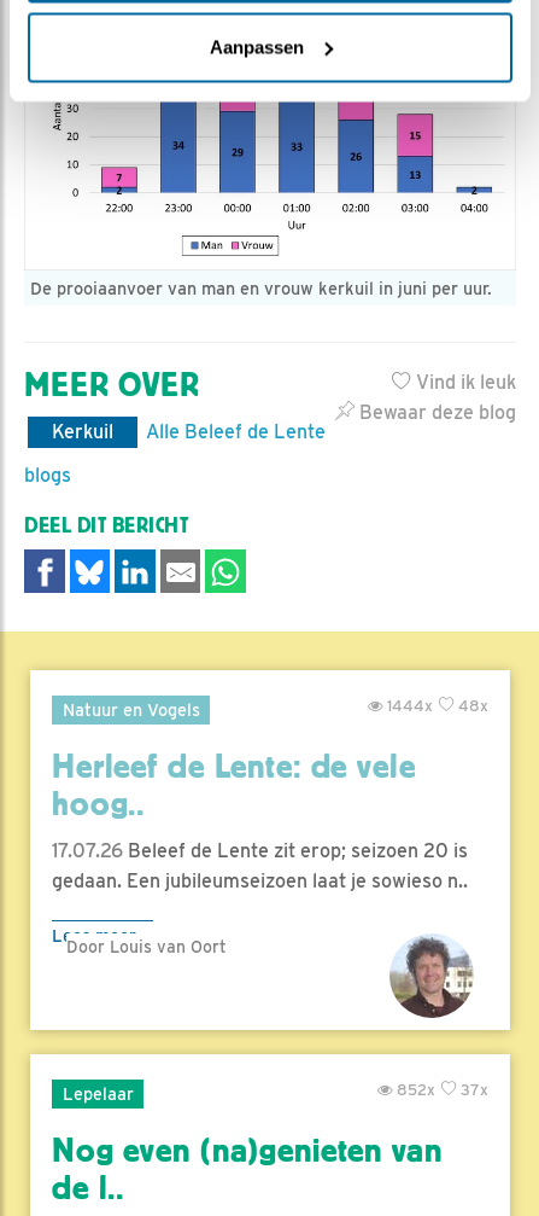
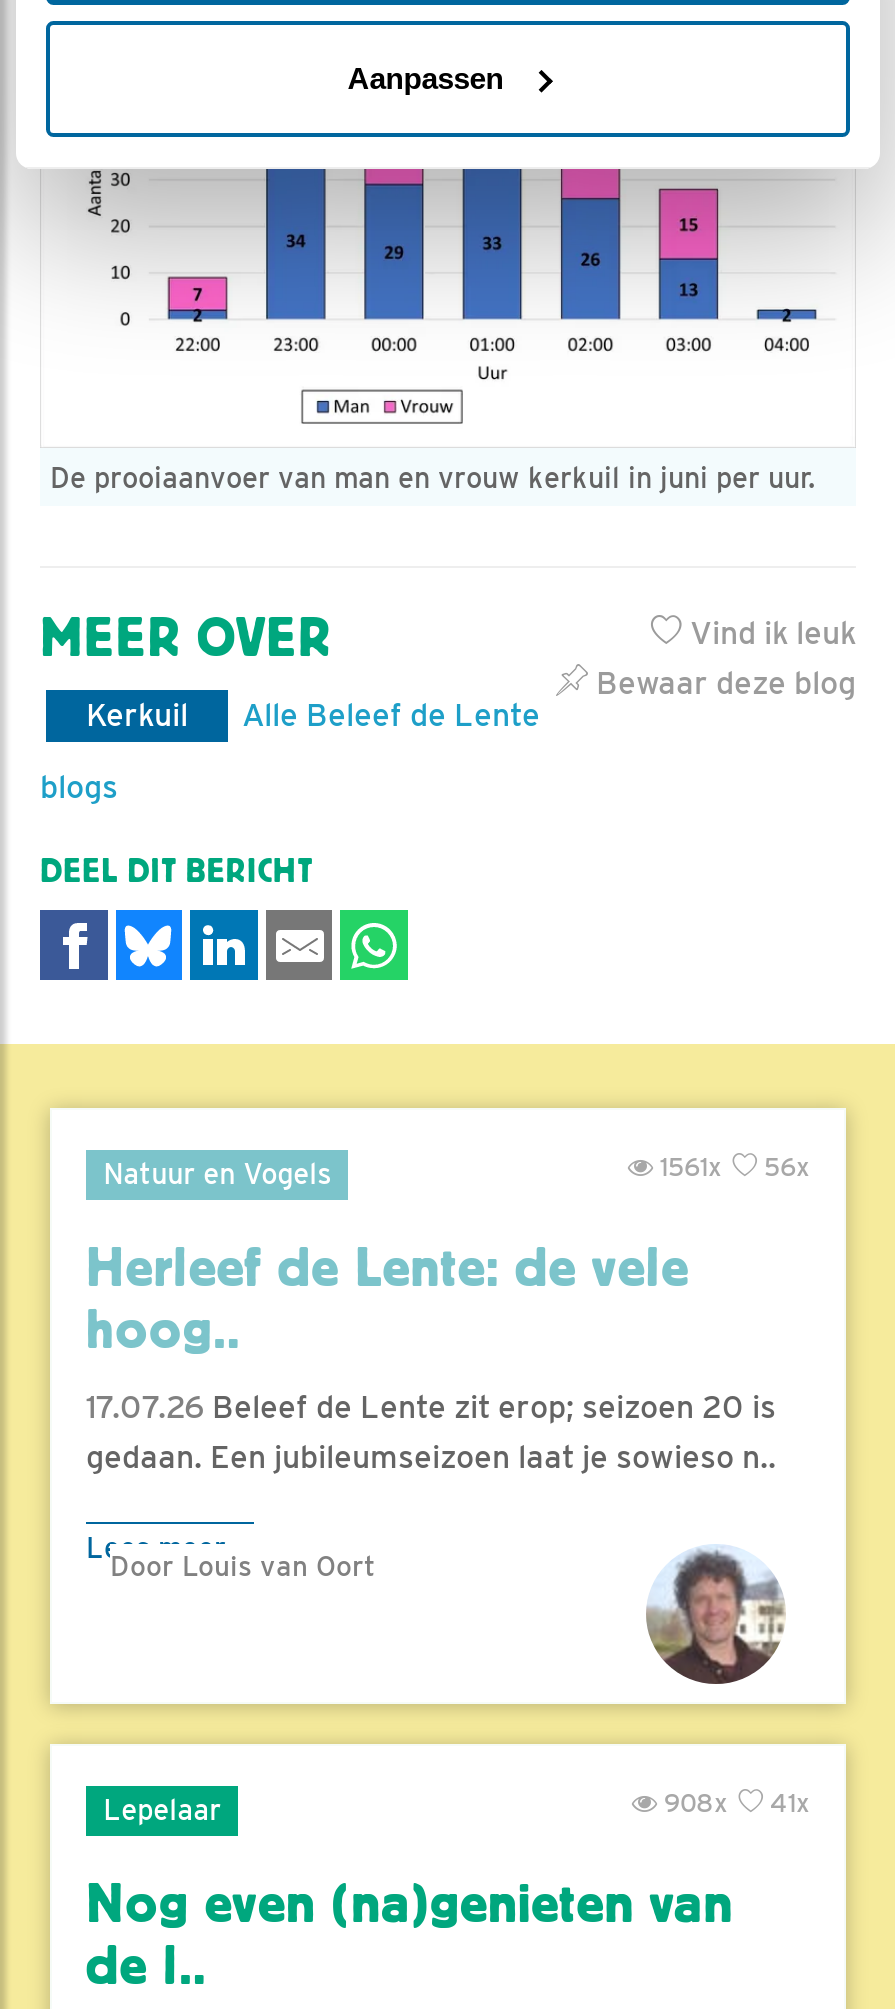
- 48x
- 1444x
+ 56x
+ 1561x

- 37x
- 852x
+ 41x
+ 908x
